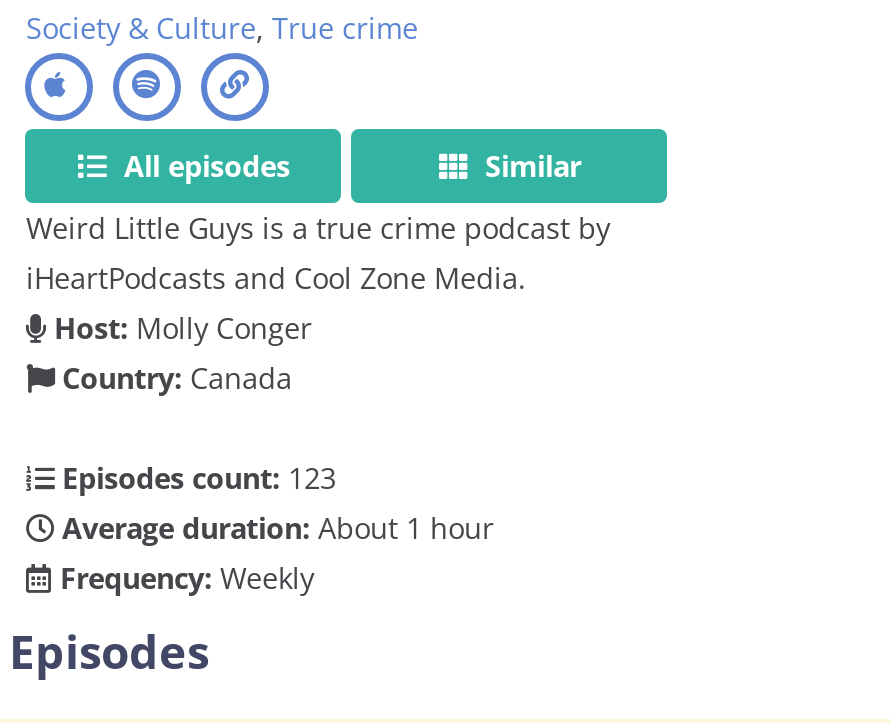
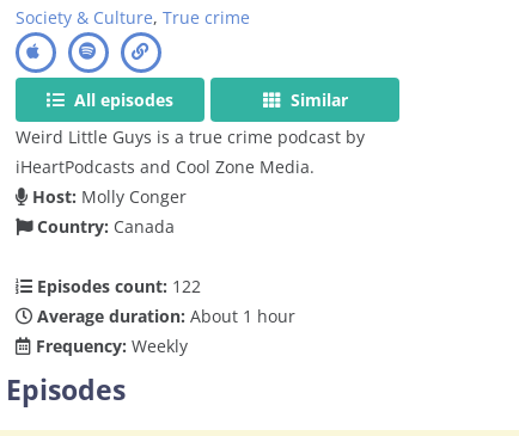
- Episodes count: 123
+ Episodes count: 122
